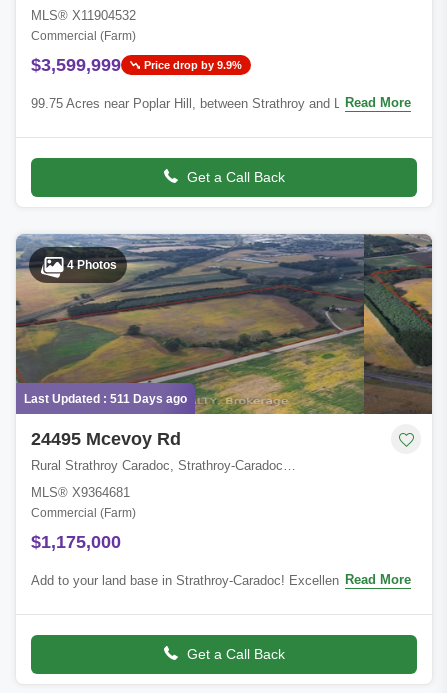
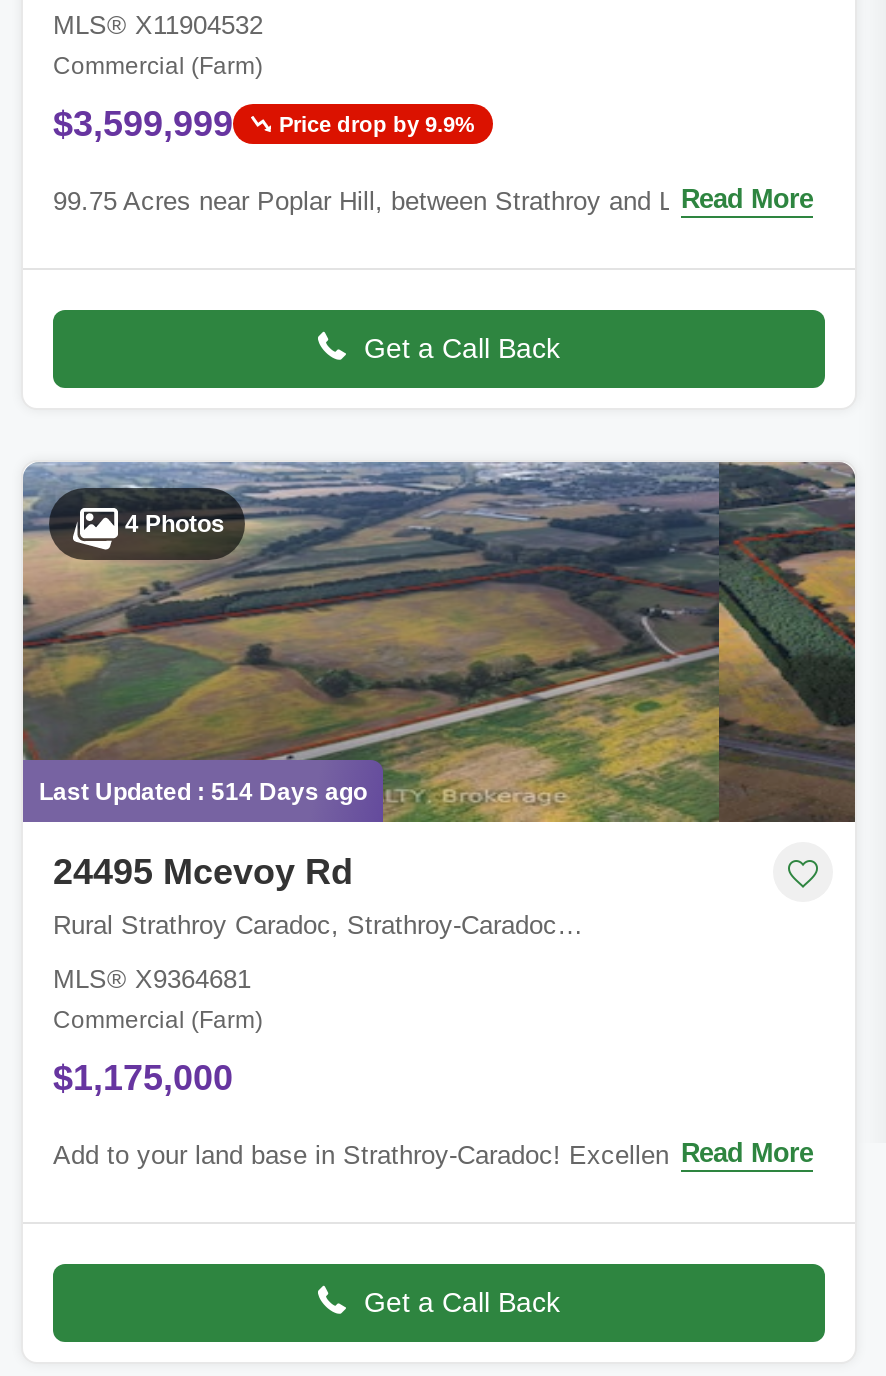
- Last Updated : 511 Days ago
+ Last Updated : 514 Days ago
